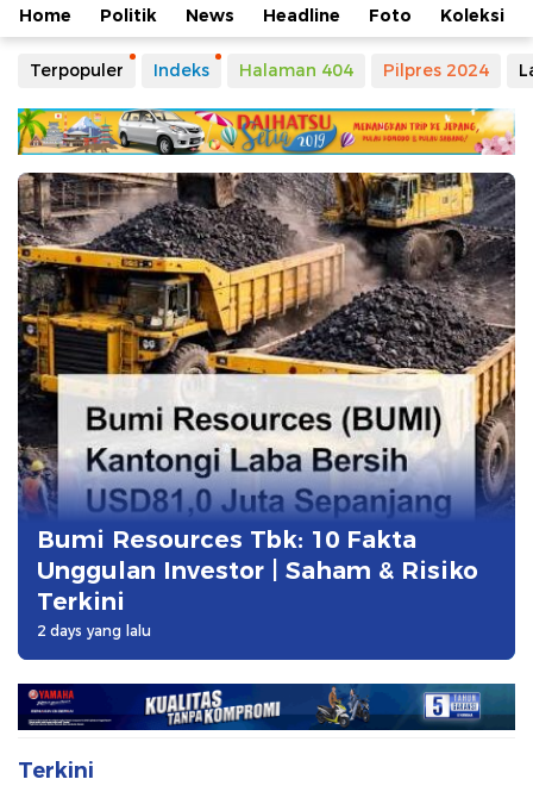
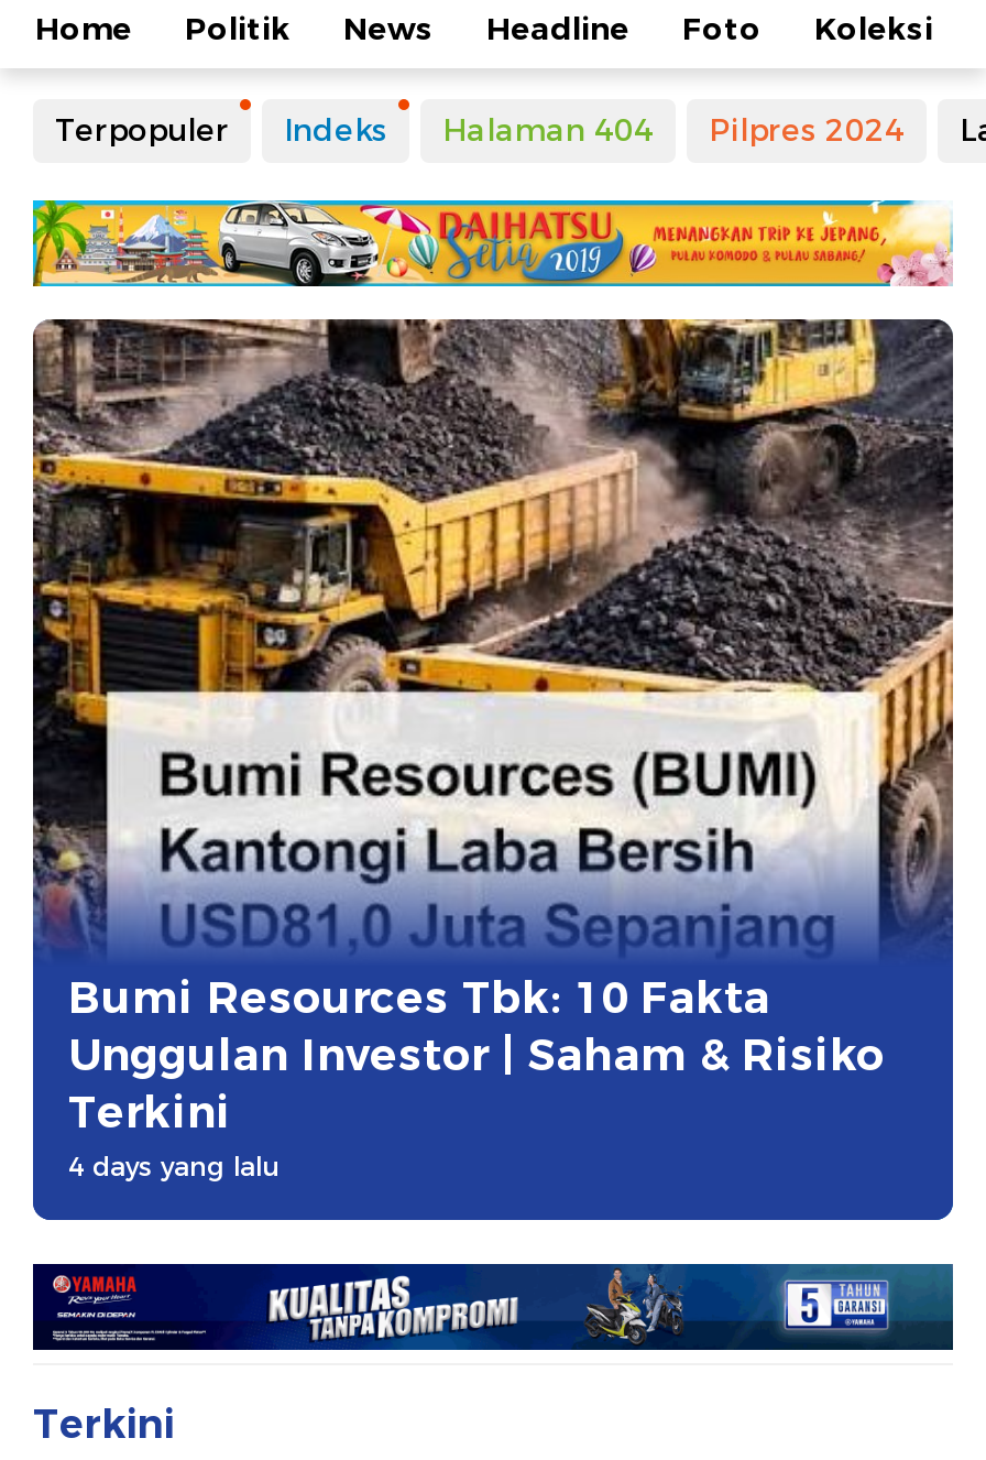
- 2 days yang lalu
+ 4 days yang lalu
